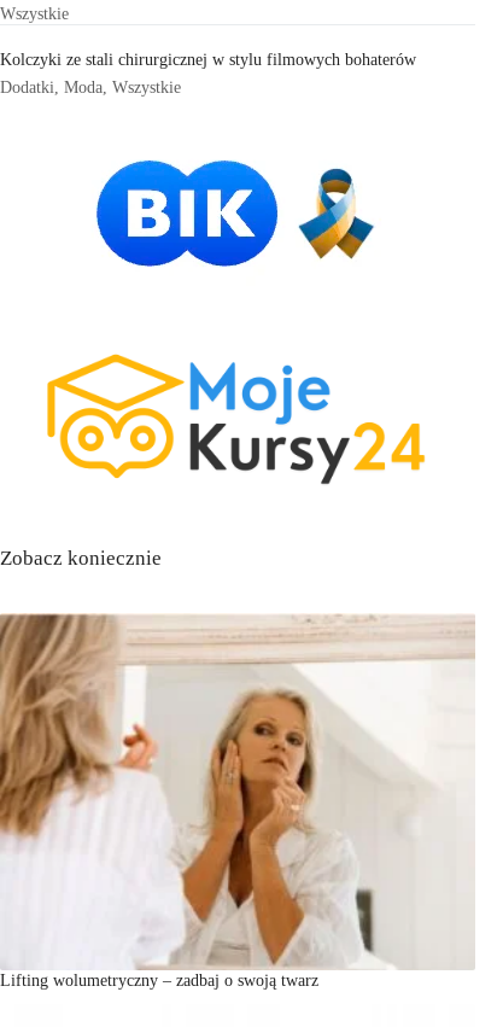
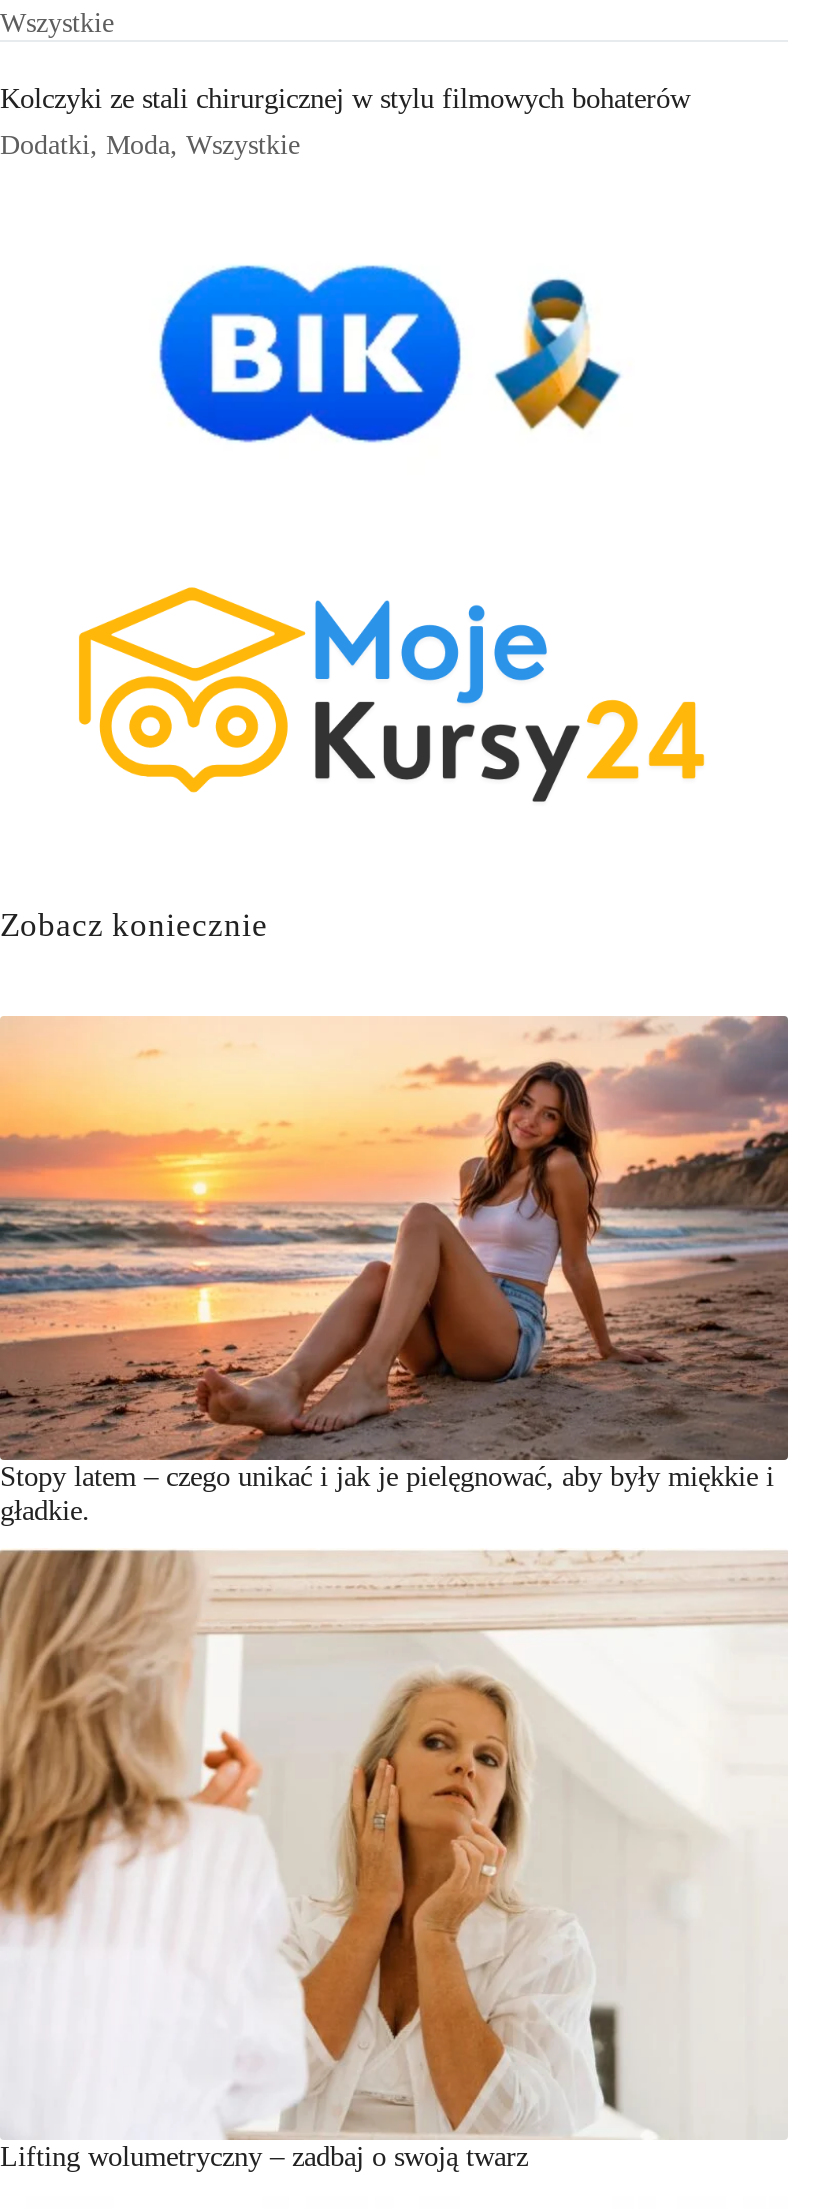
+ [image]
+ Stopy latem – czego unikać i jak je pielęgnować, aby były miękkie i
+ gładkie.
